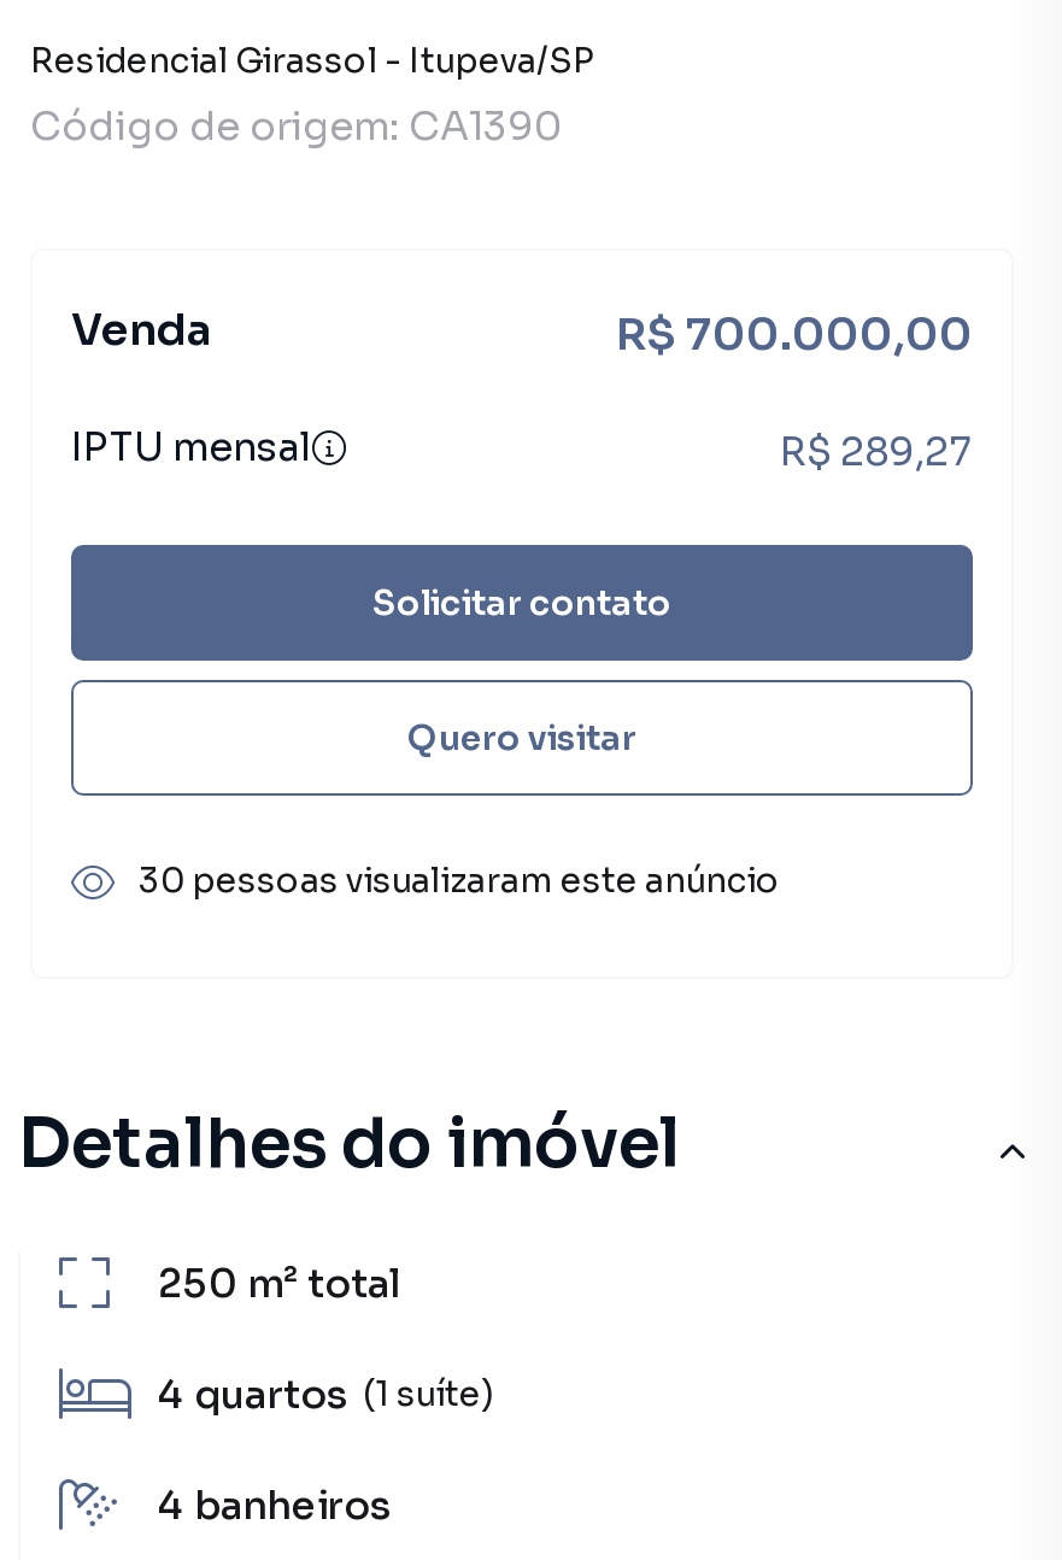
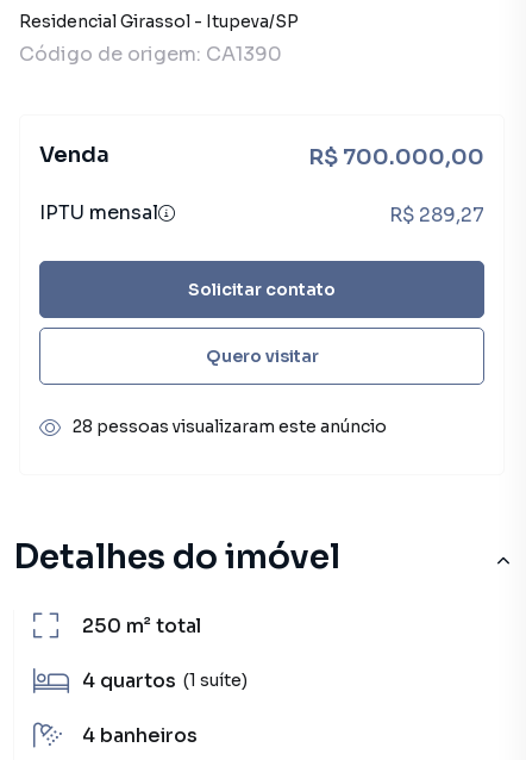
- 30 pessoas visualizaram este anúncio
+ 28 pessoas visualizaram este anúncio
